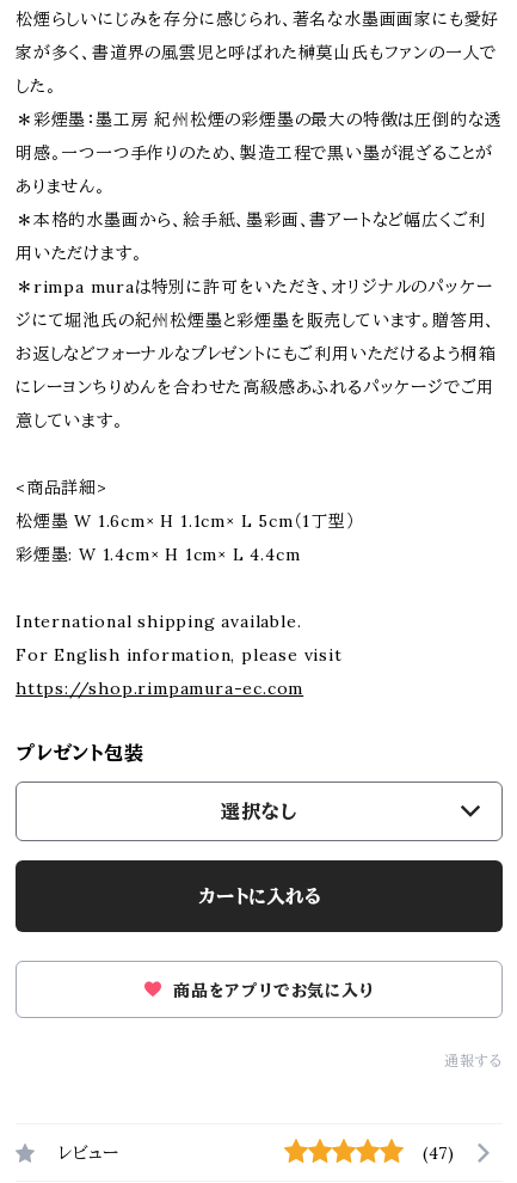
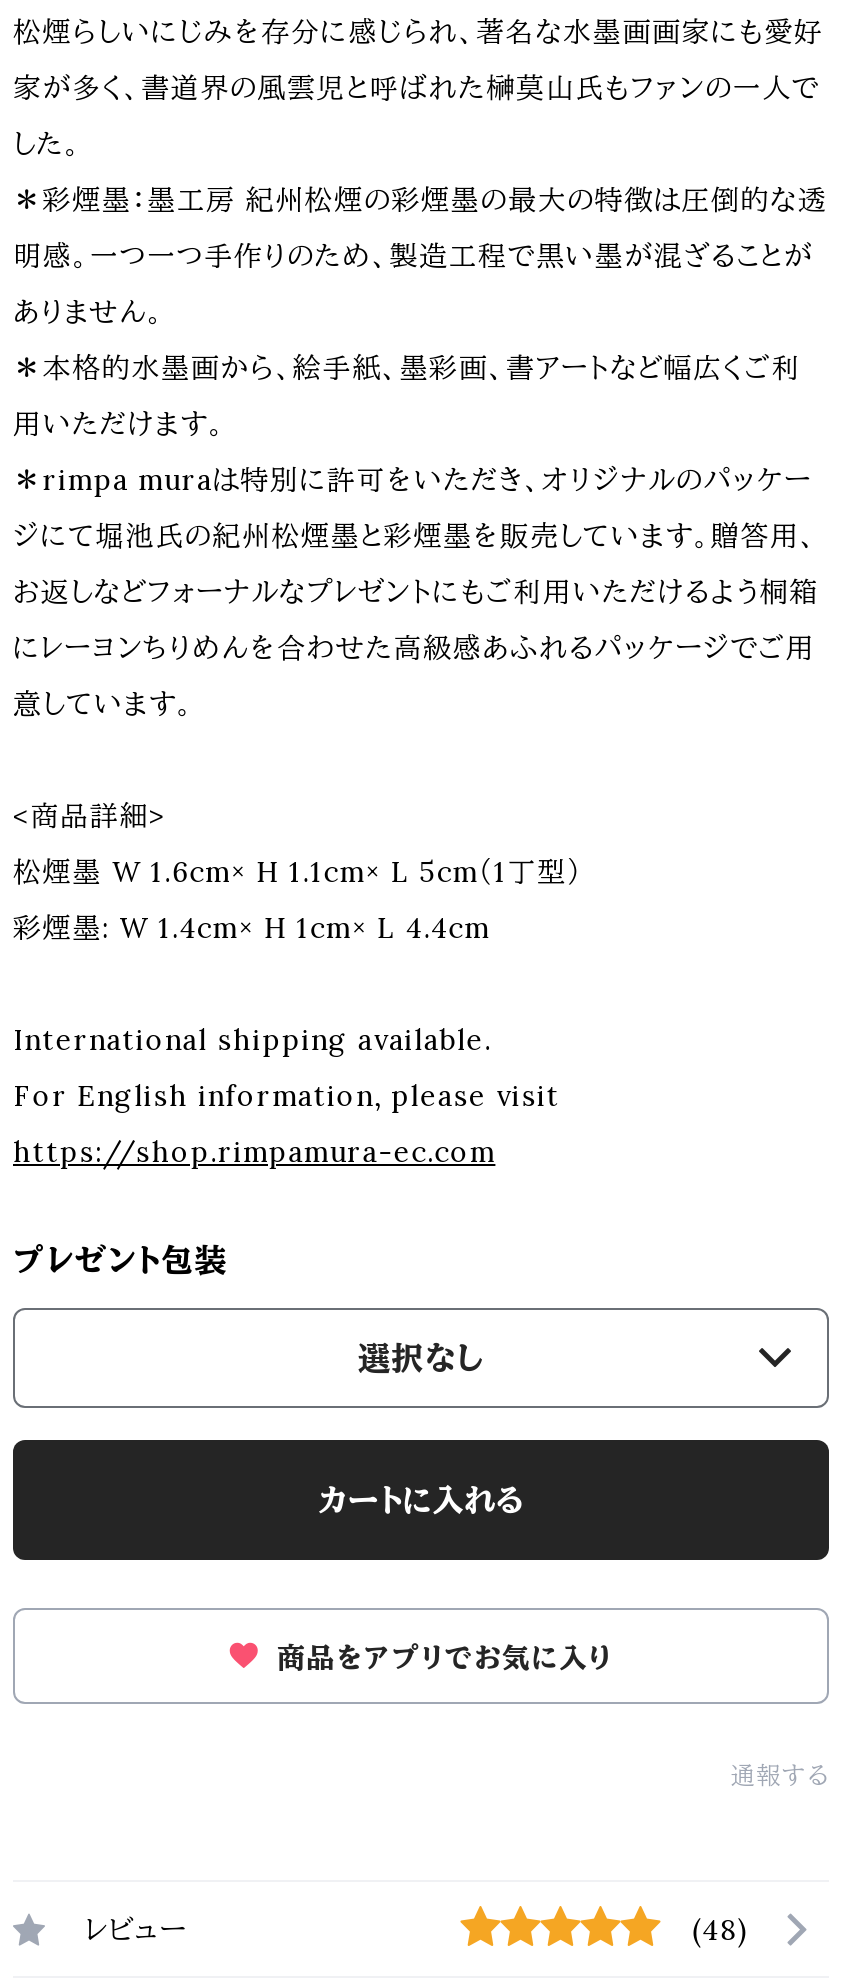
- (47)
+ (48)
